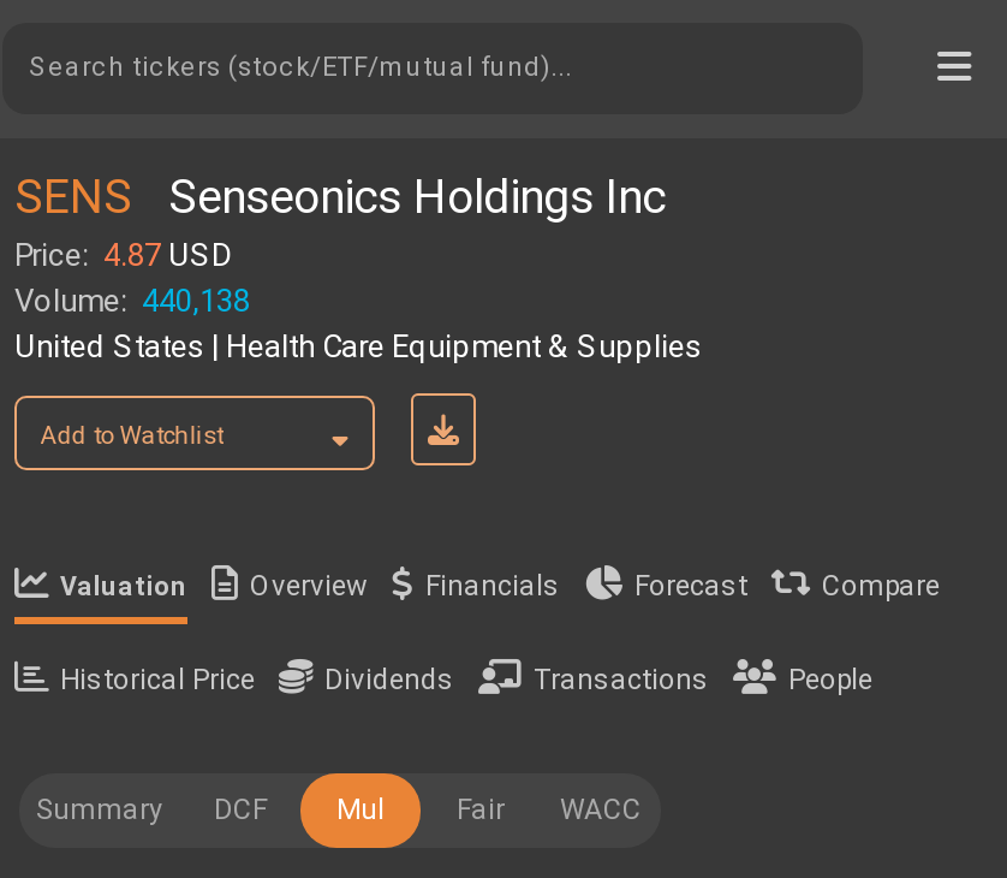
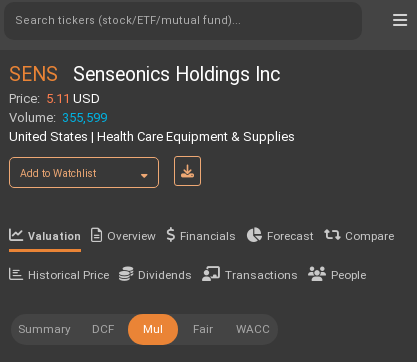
- Price: 4.87 USD
+ Price: 5.11 USD

- Volume: 440,138
+ Volume: 355,599
